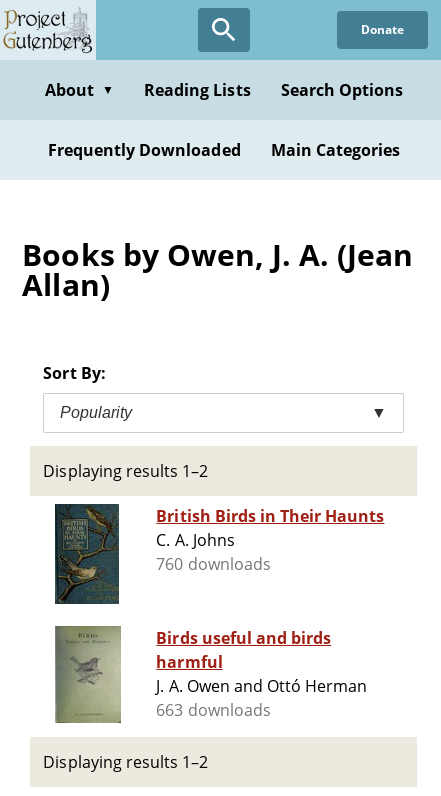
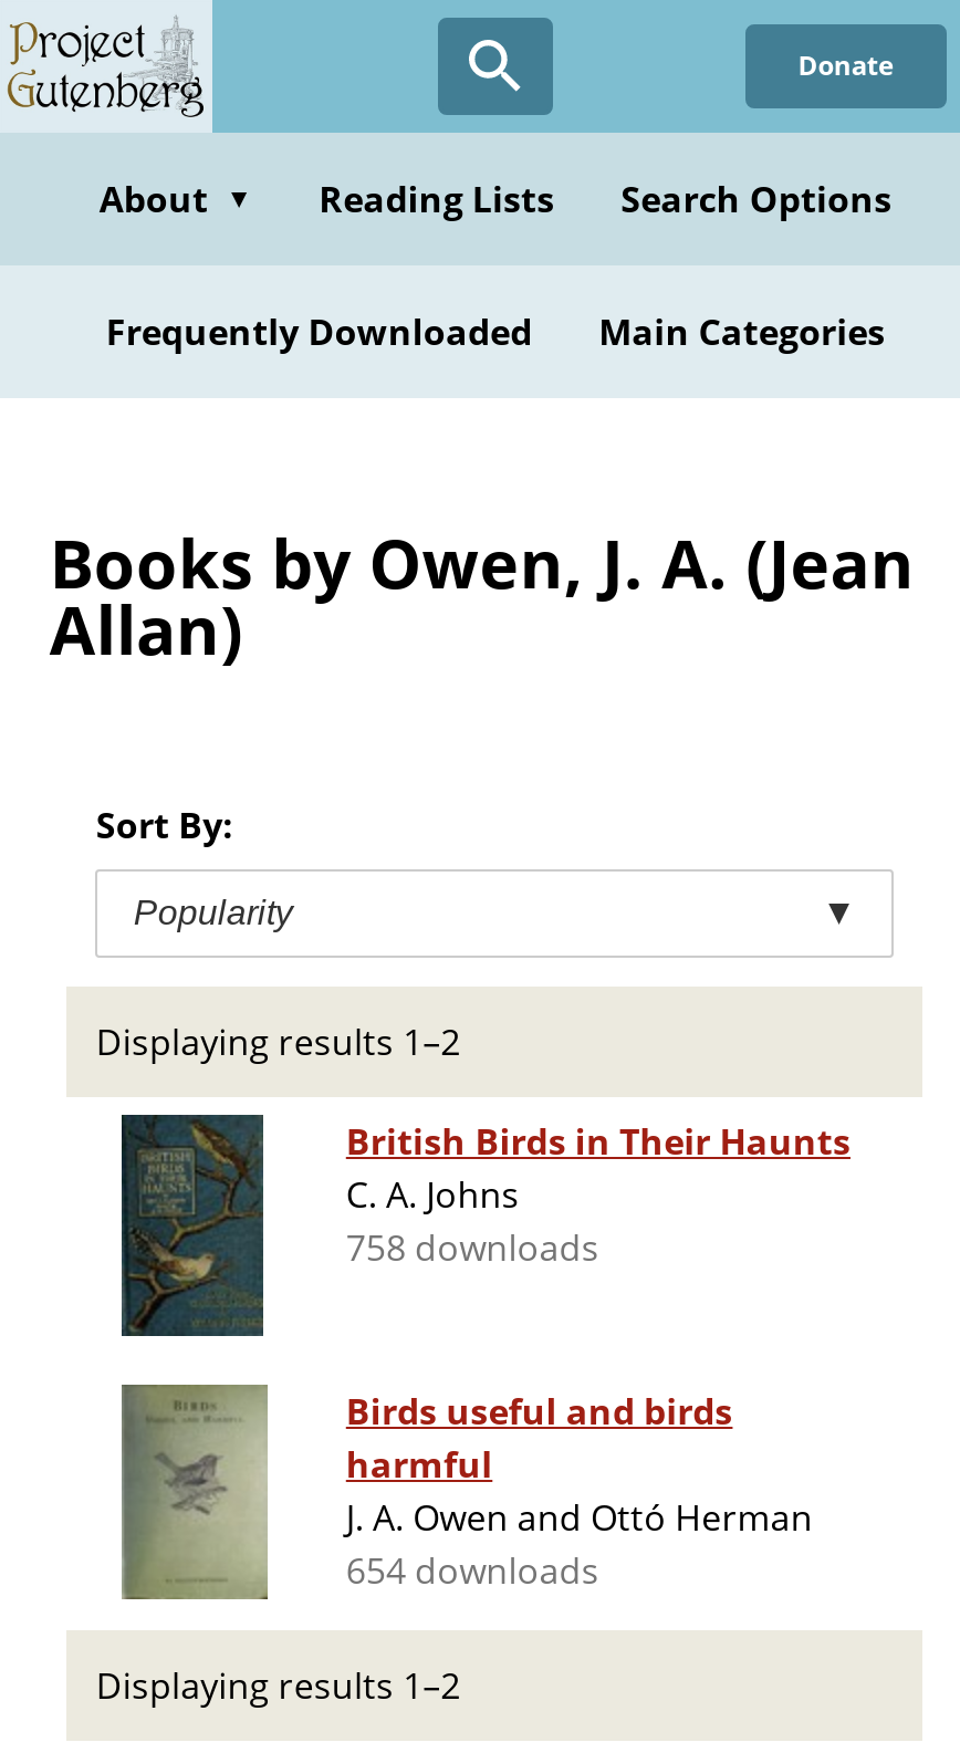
- 760 downloads
+ 758 downloads

- 663 downloads
+ 654 downloads
